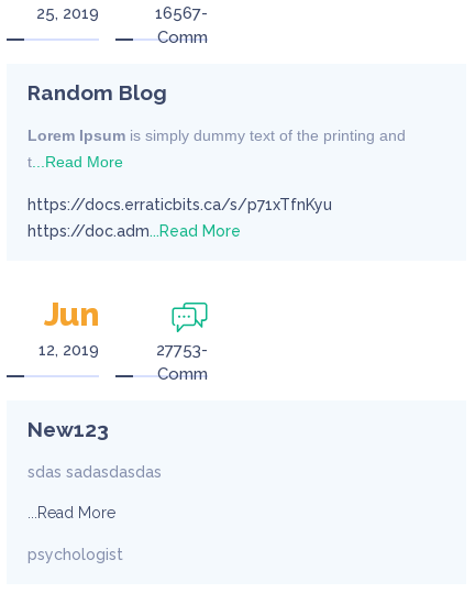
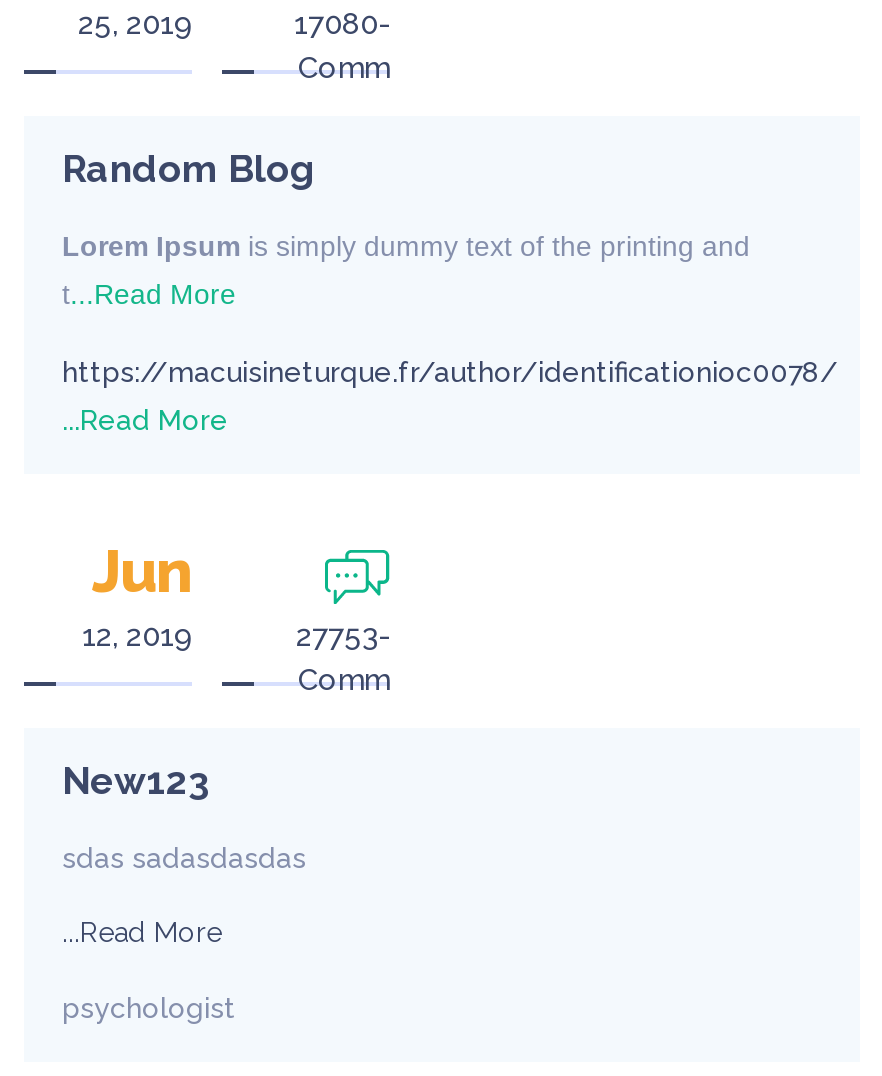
- 16567-
+ 17080-

- https://docs.erraticbits.ca/s/p71xTfnKyu
+ https://macuisineturque.fr/author/identificationioc0078/

- https://doc.adm...Read More
+ ...Read More
